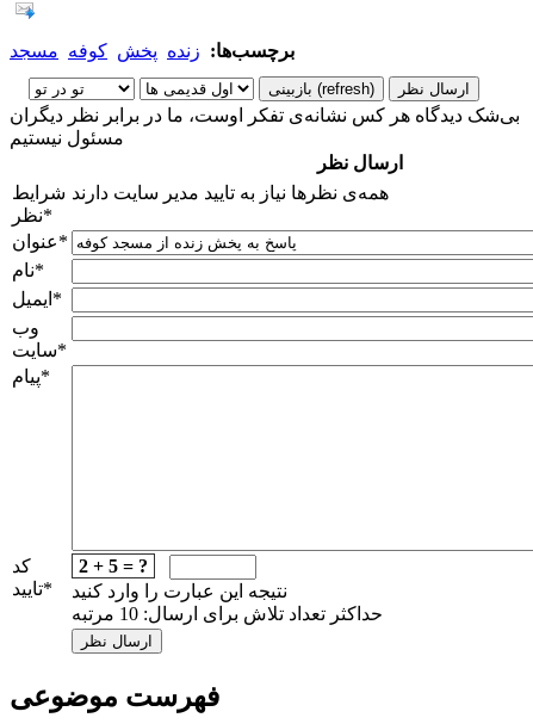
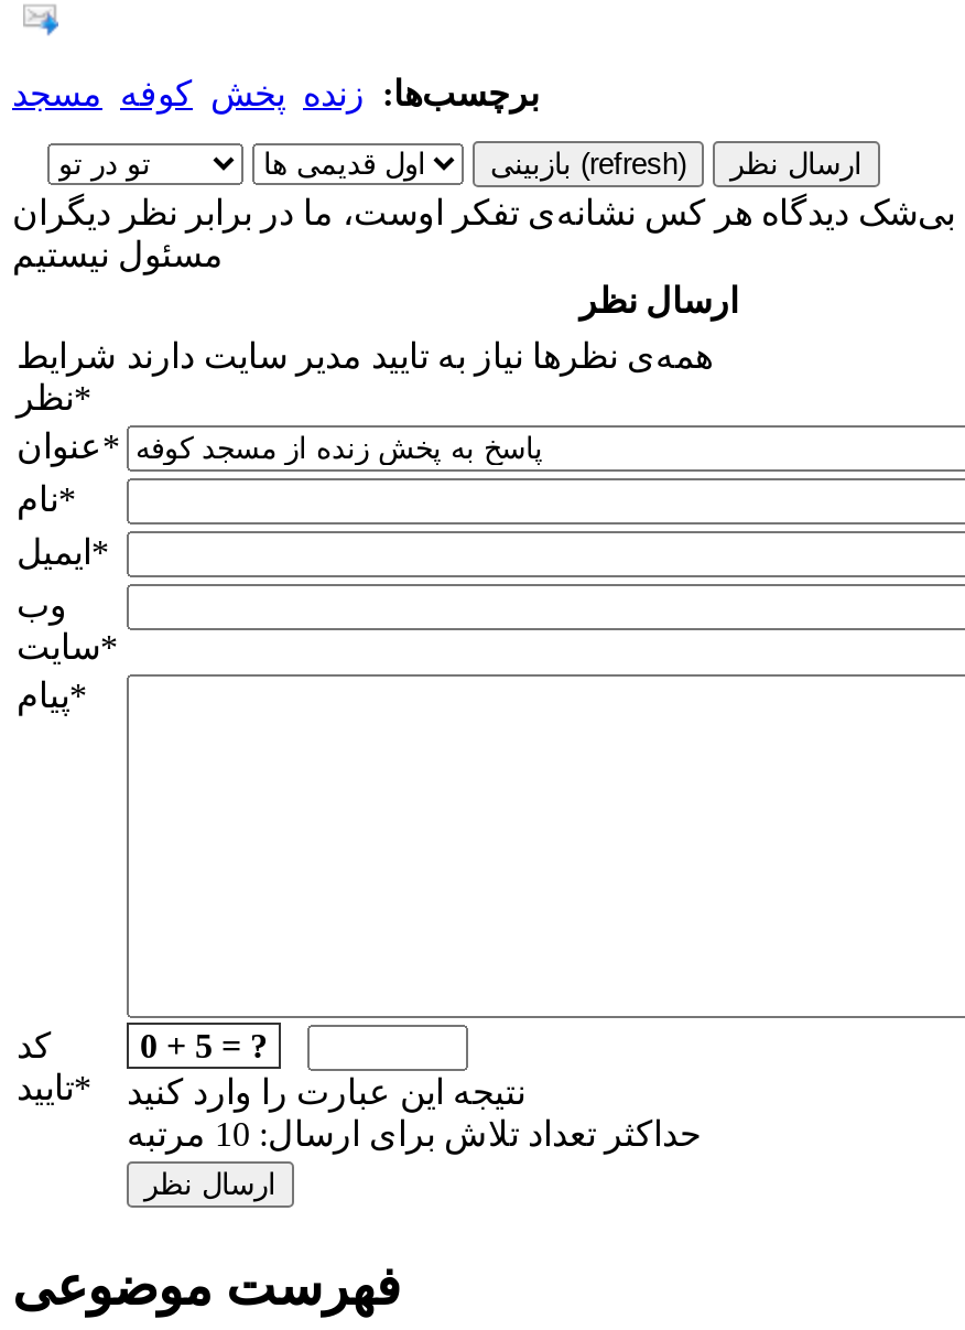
- 2 + 5 = ?
+ 0 + 5 = ?
